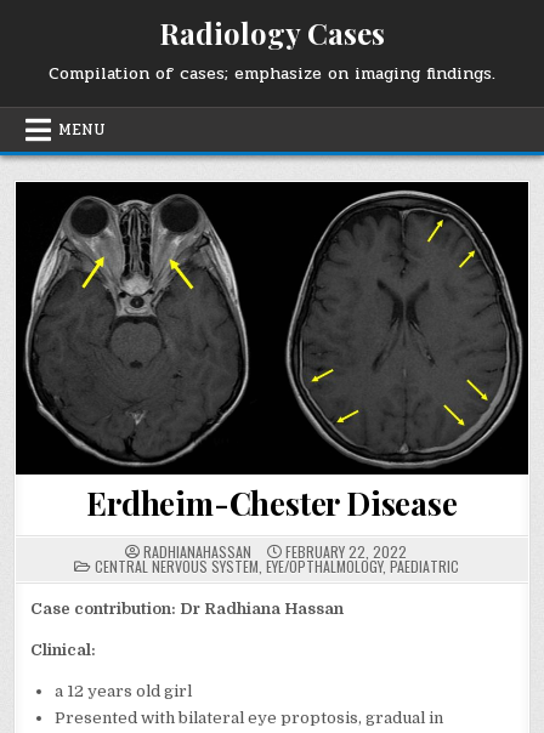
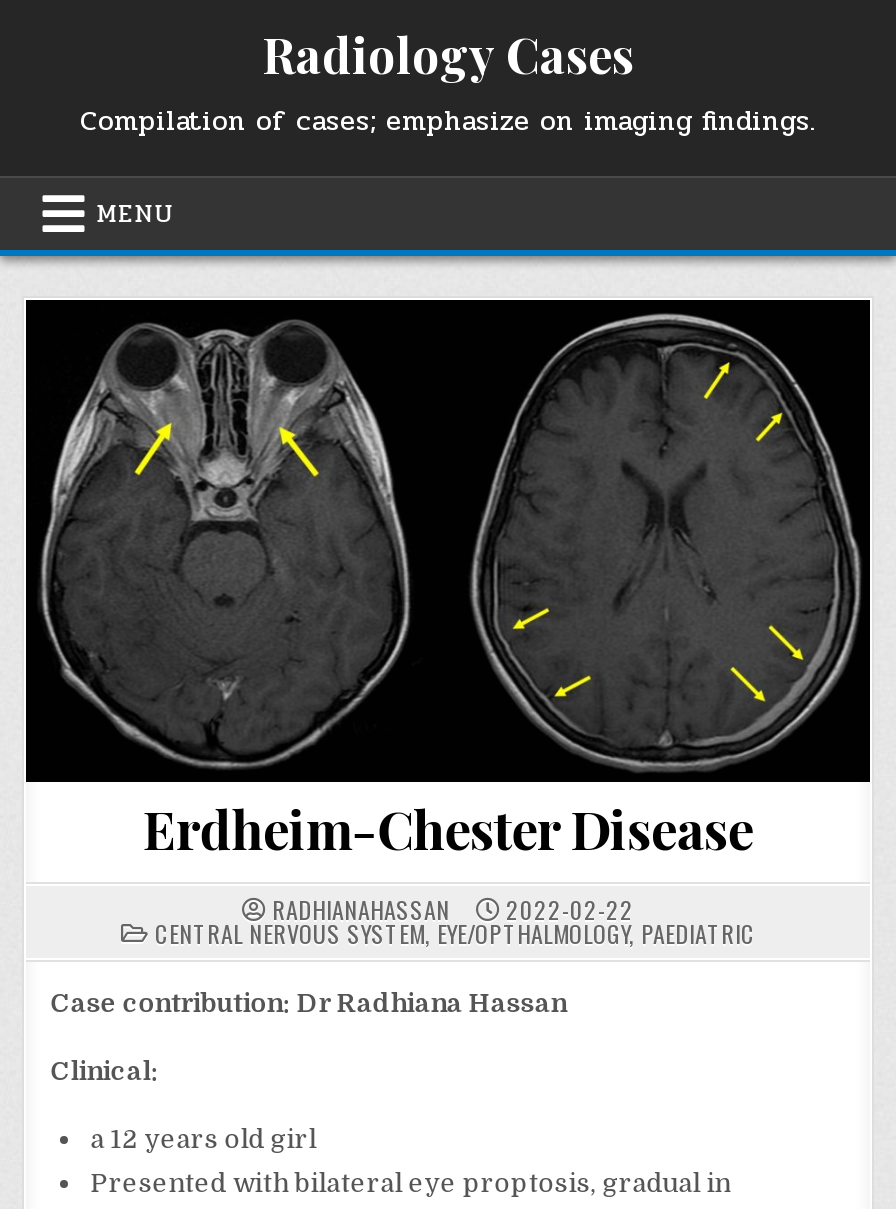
- RADHIANAHASSAN FEBRUARY 22, 2022
+ RADHIANAHASSAN 2022-02-22
